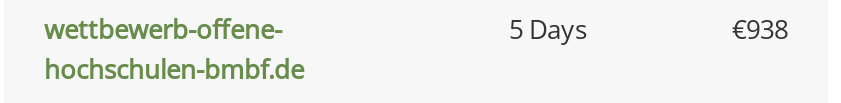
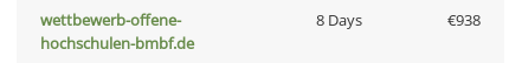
- 5 Days
+ 8 Days
